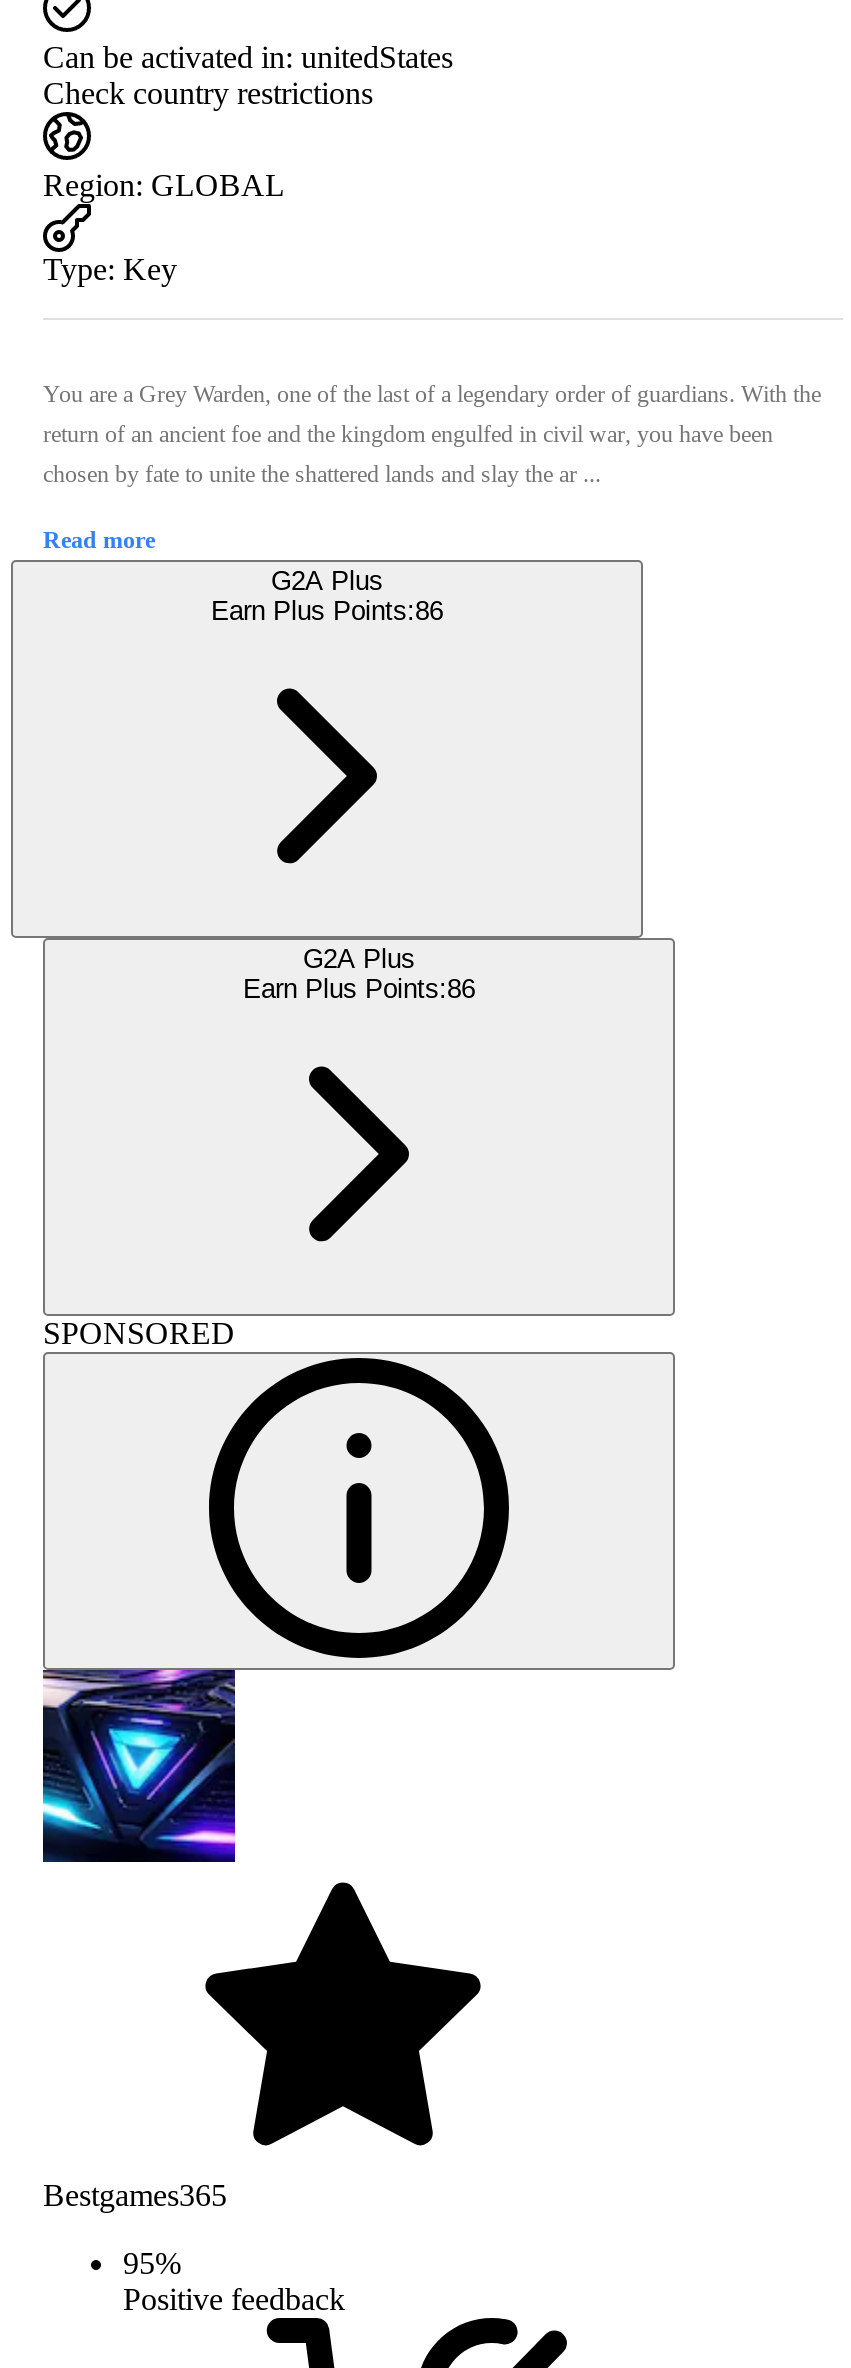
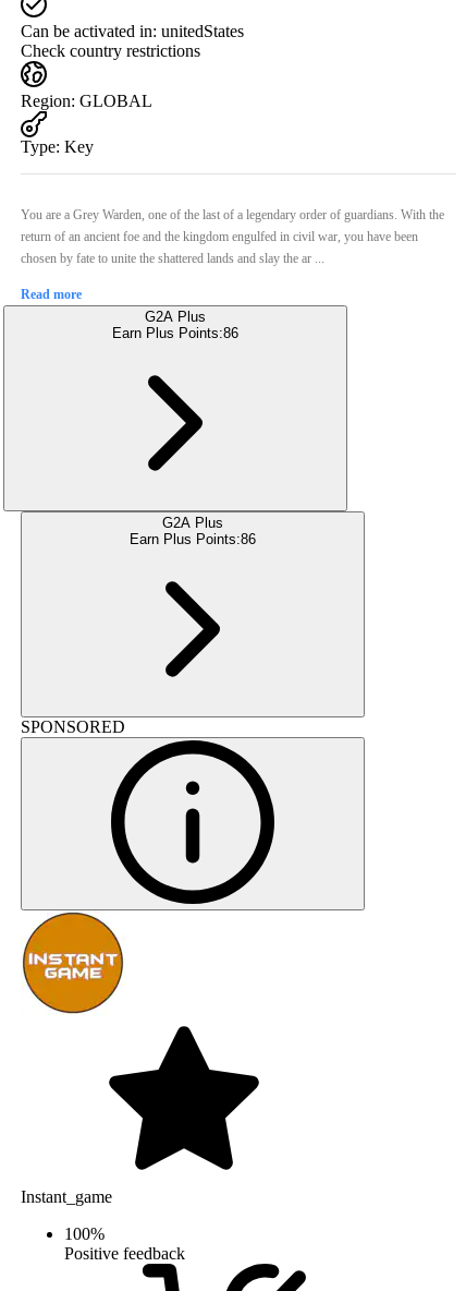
- [image]
+ [image]

- Bestgames365
+ Instant_game

- 95%
+ 100%
